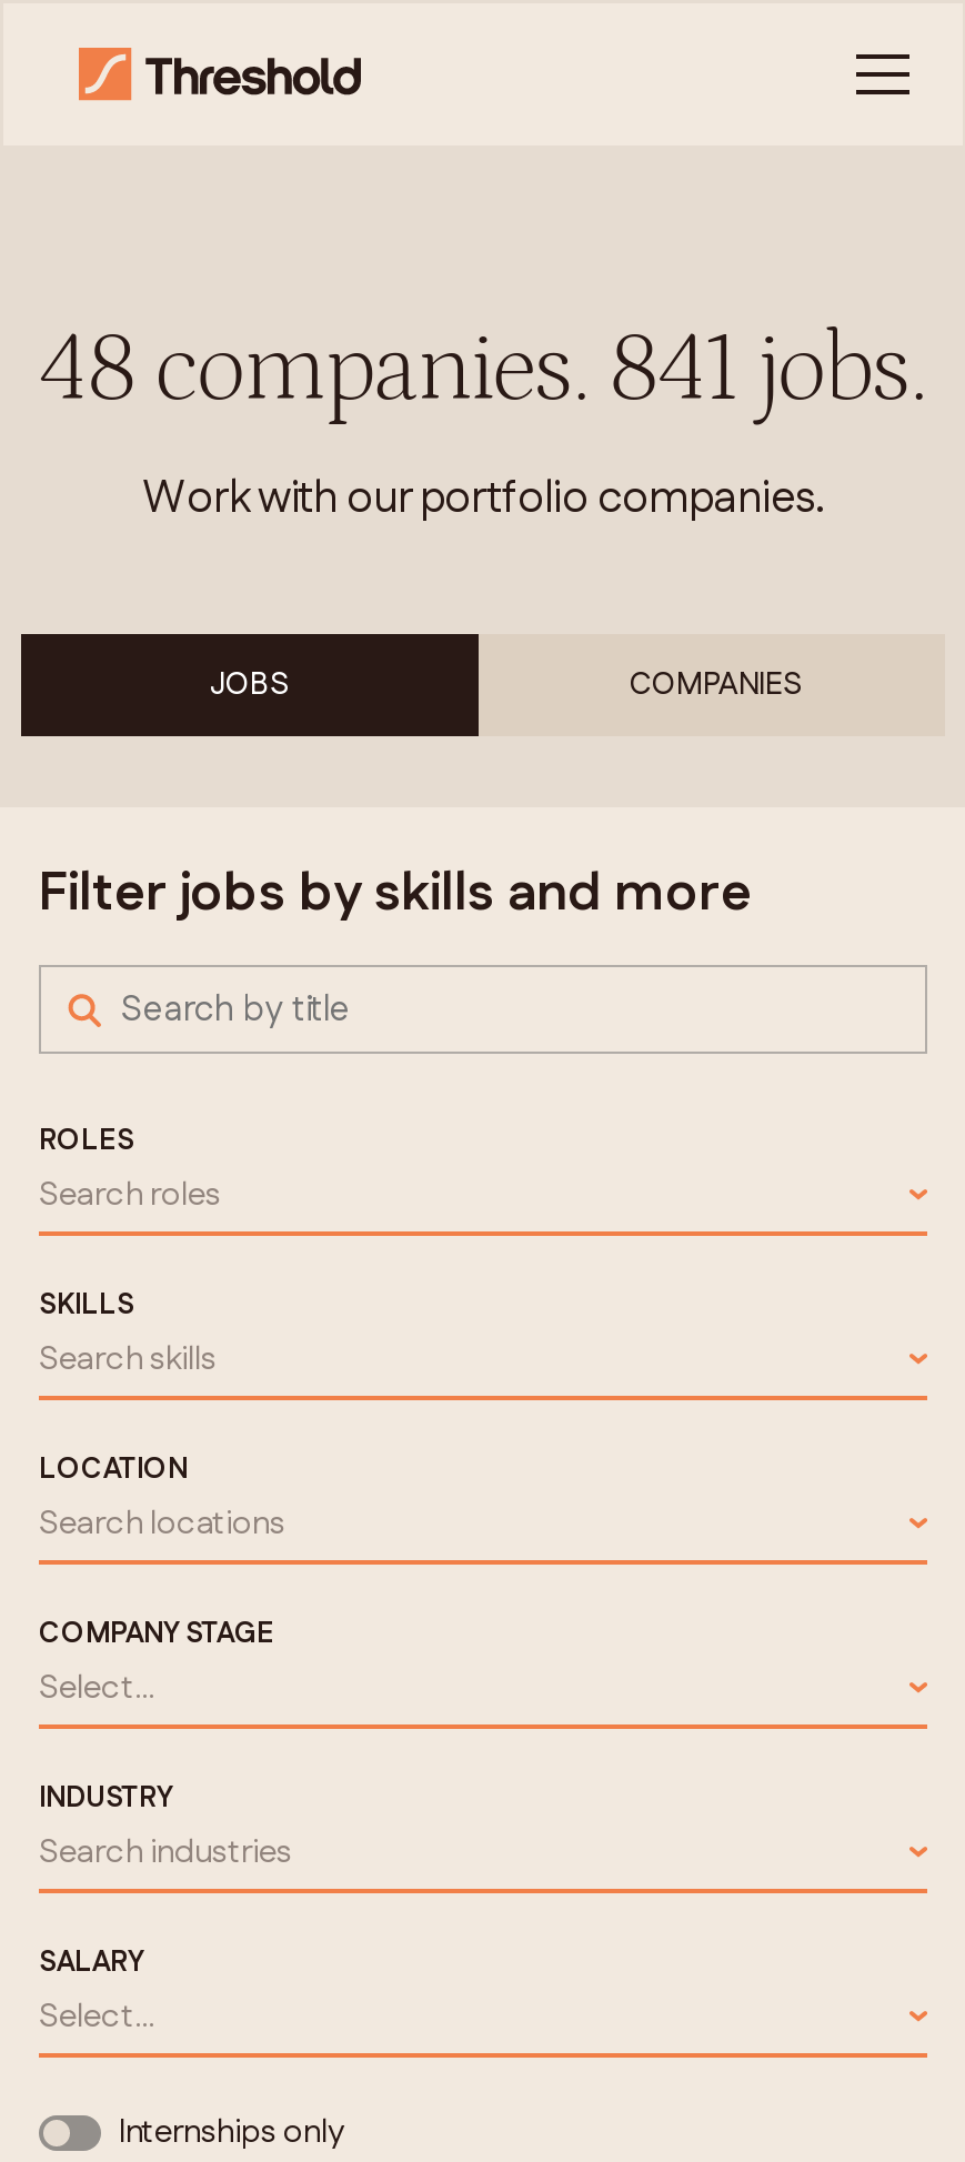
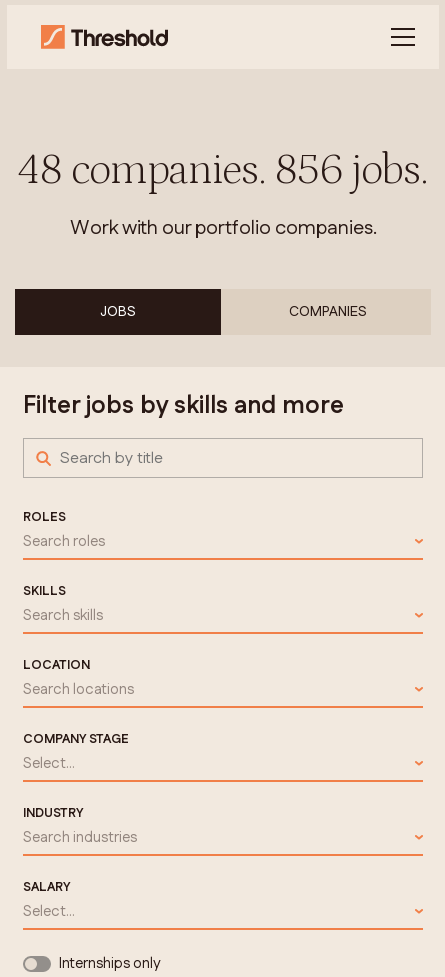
- 48 companies. 841 jobs.
+ 48 companies. 856 jobs.
